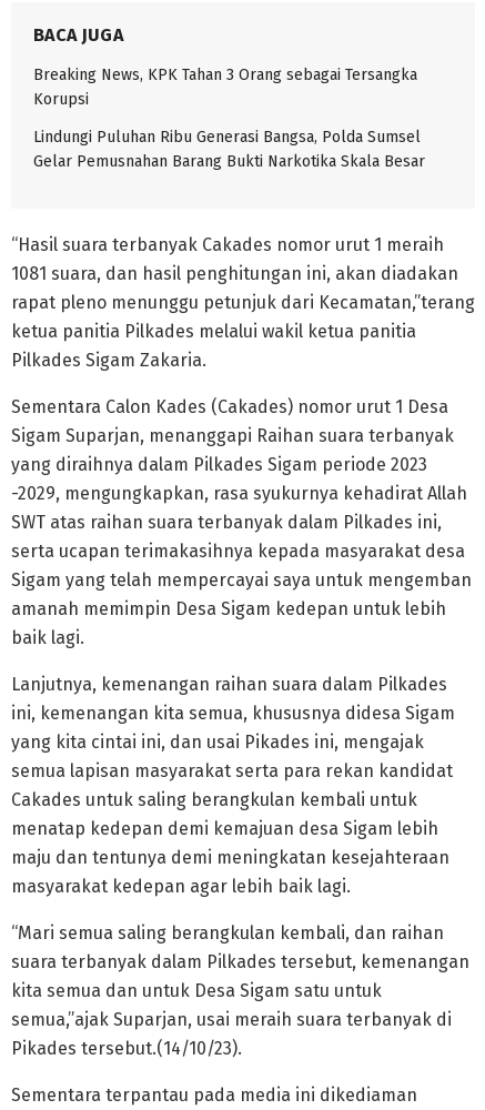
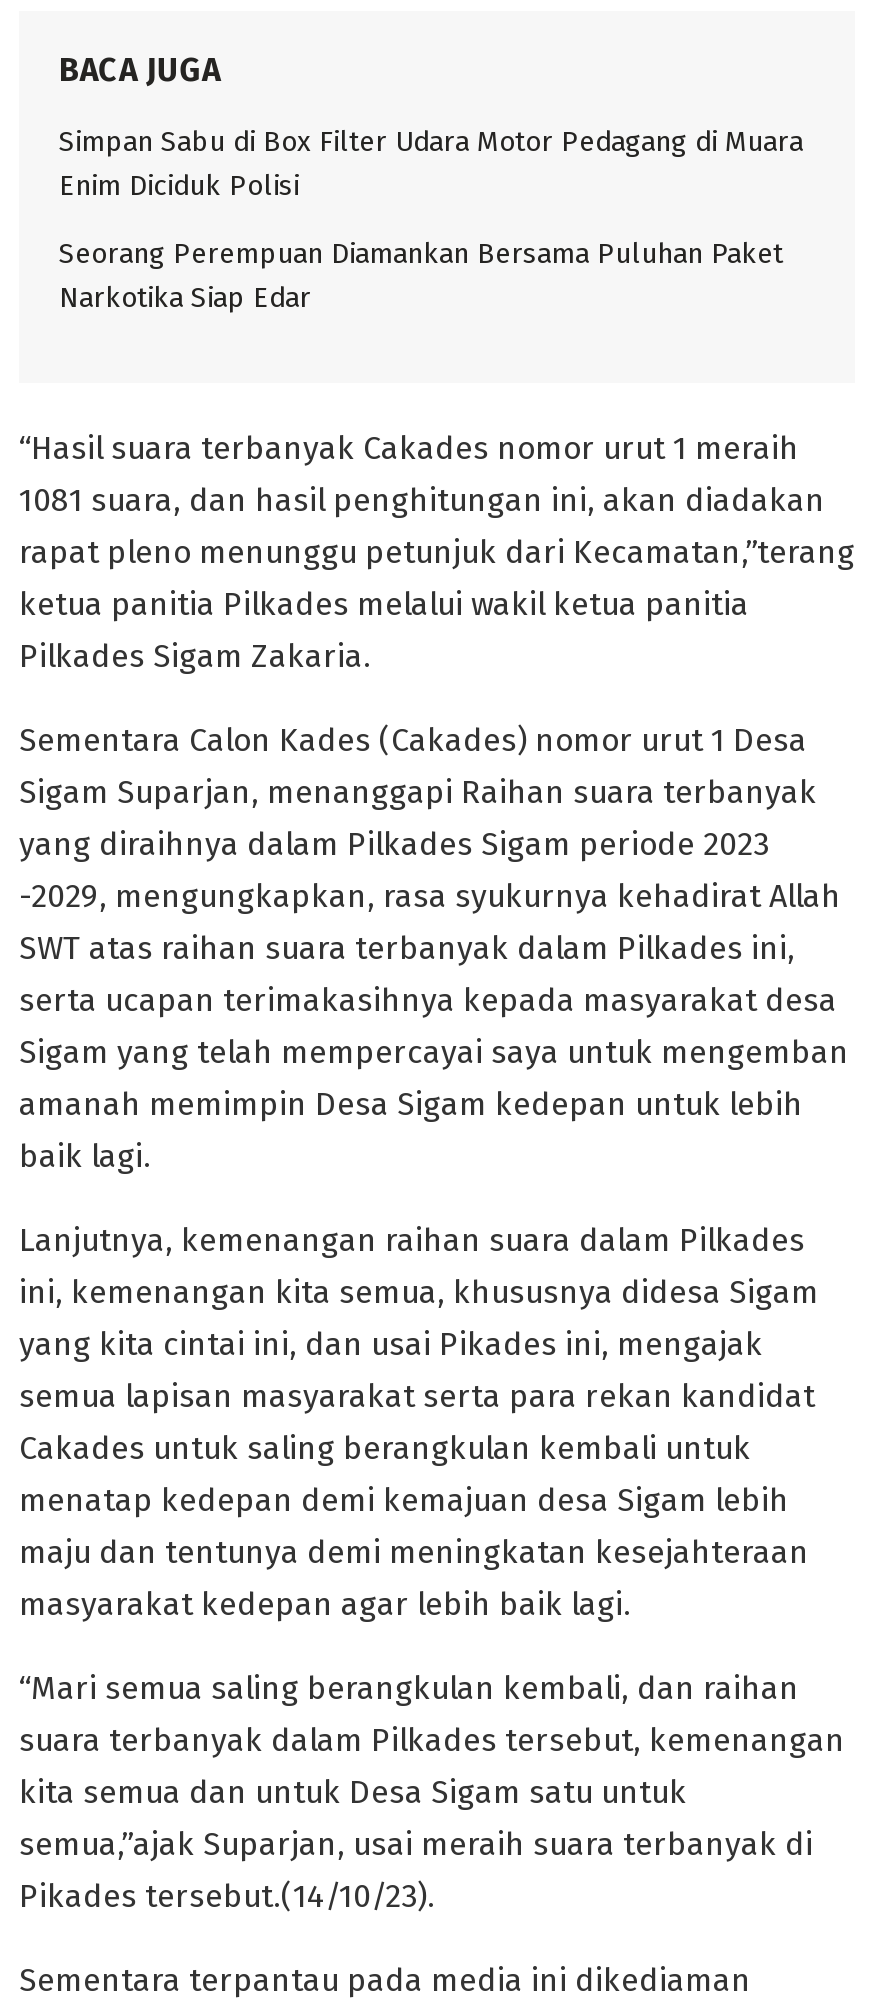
- Breaking News, KPK Tahan 3 Orang sebagai Tersangka
- Korupsi
+ Simpan Sabu di Box Filter Udara Motor Pedagang di Muara
+ Enim Diciduk Polisi

- Lindungi Puluhan Ribu Generasi Bangsa, Polda Sumsel
- Gelar Pemusnahan Barang Bukti Narkotika Skala Besar
+ Seorang Perempuan Diamankan Bersama Puluhan Paket
+ Narkotika Siap Edar
